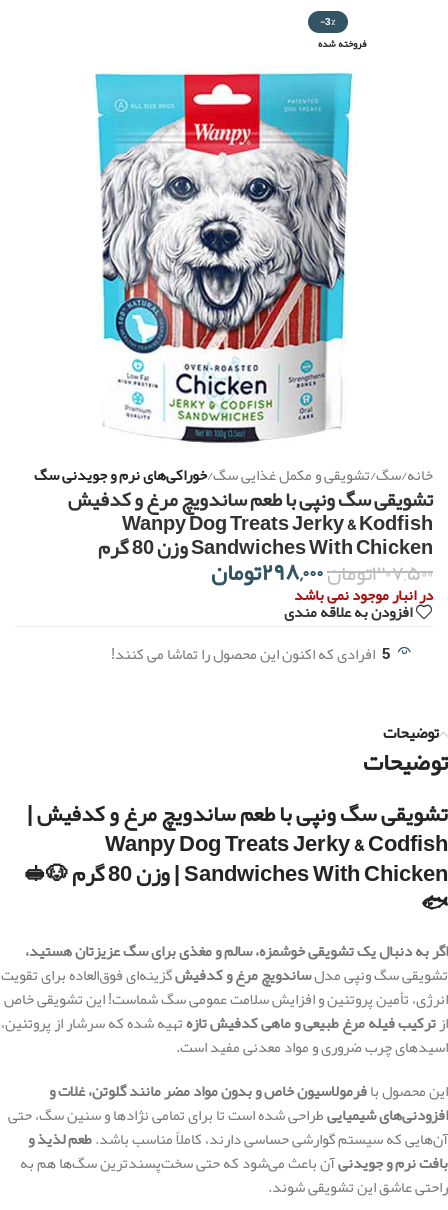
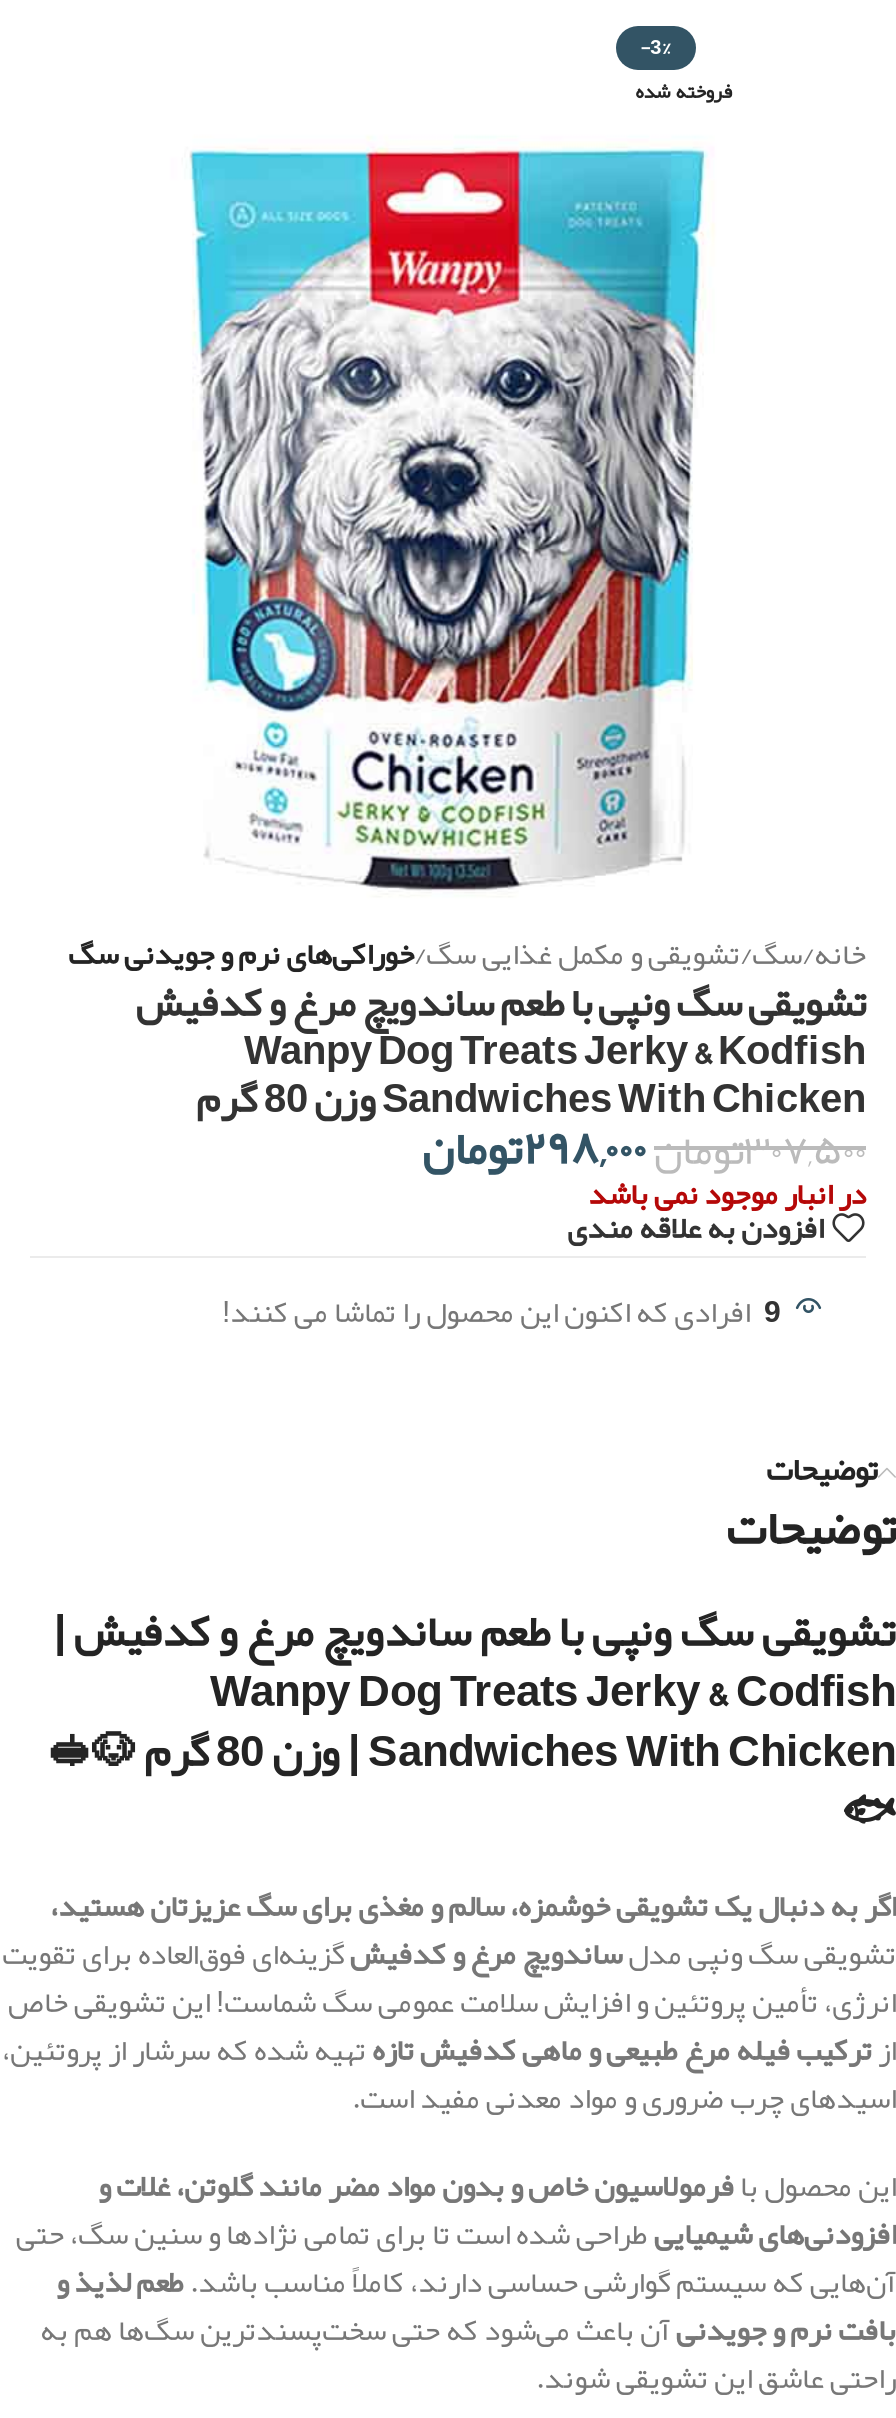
- 5 افرادی که اکنون این محصول را تماشا می کنند!
+ 9 افرادی که اکنون این محصول را تماشا می کنند!
